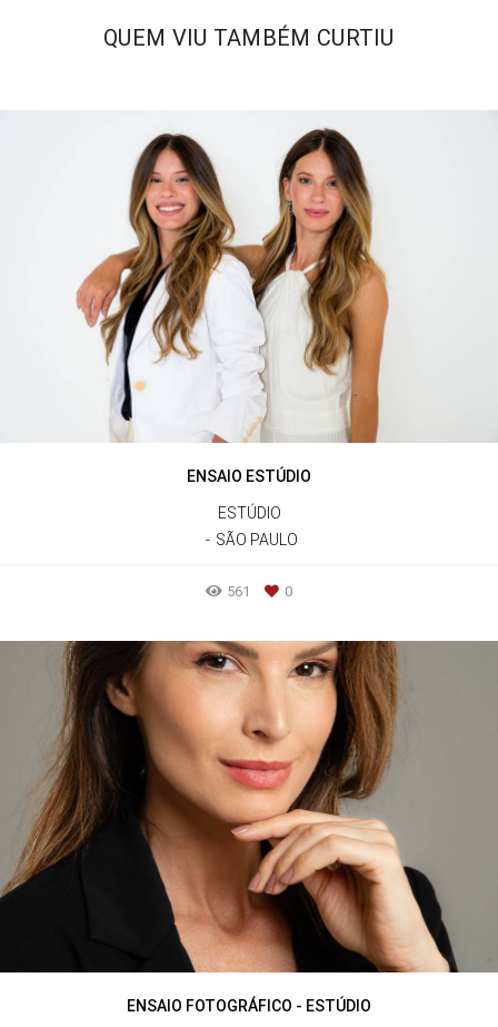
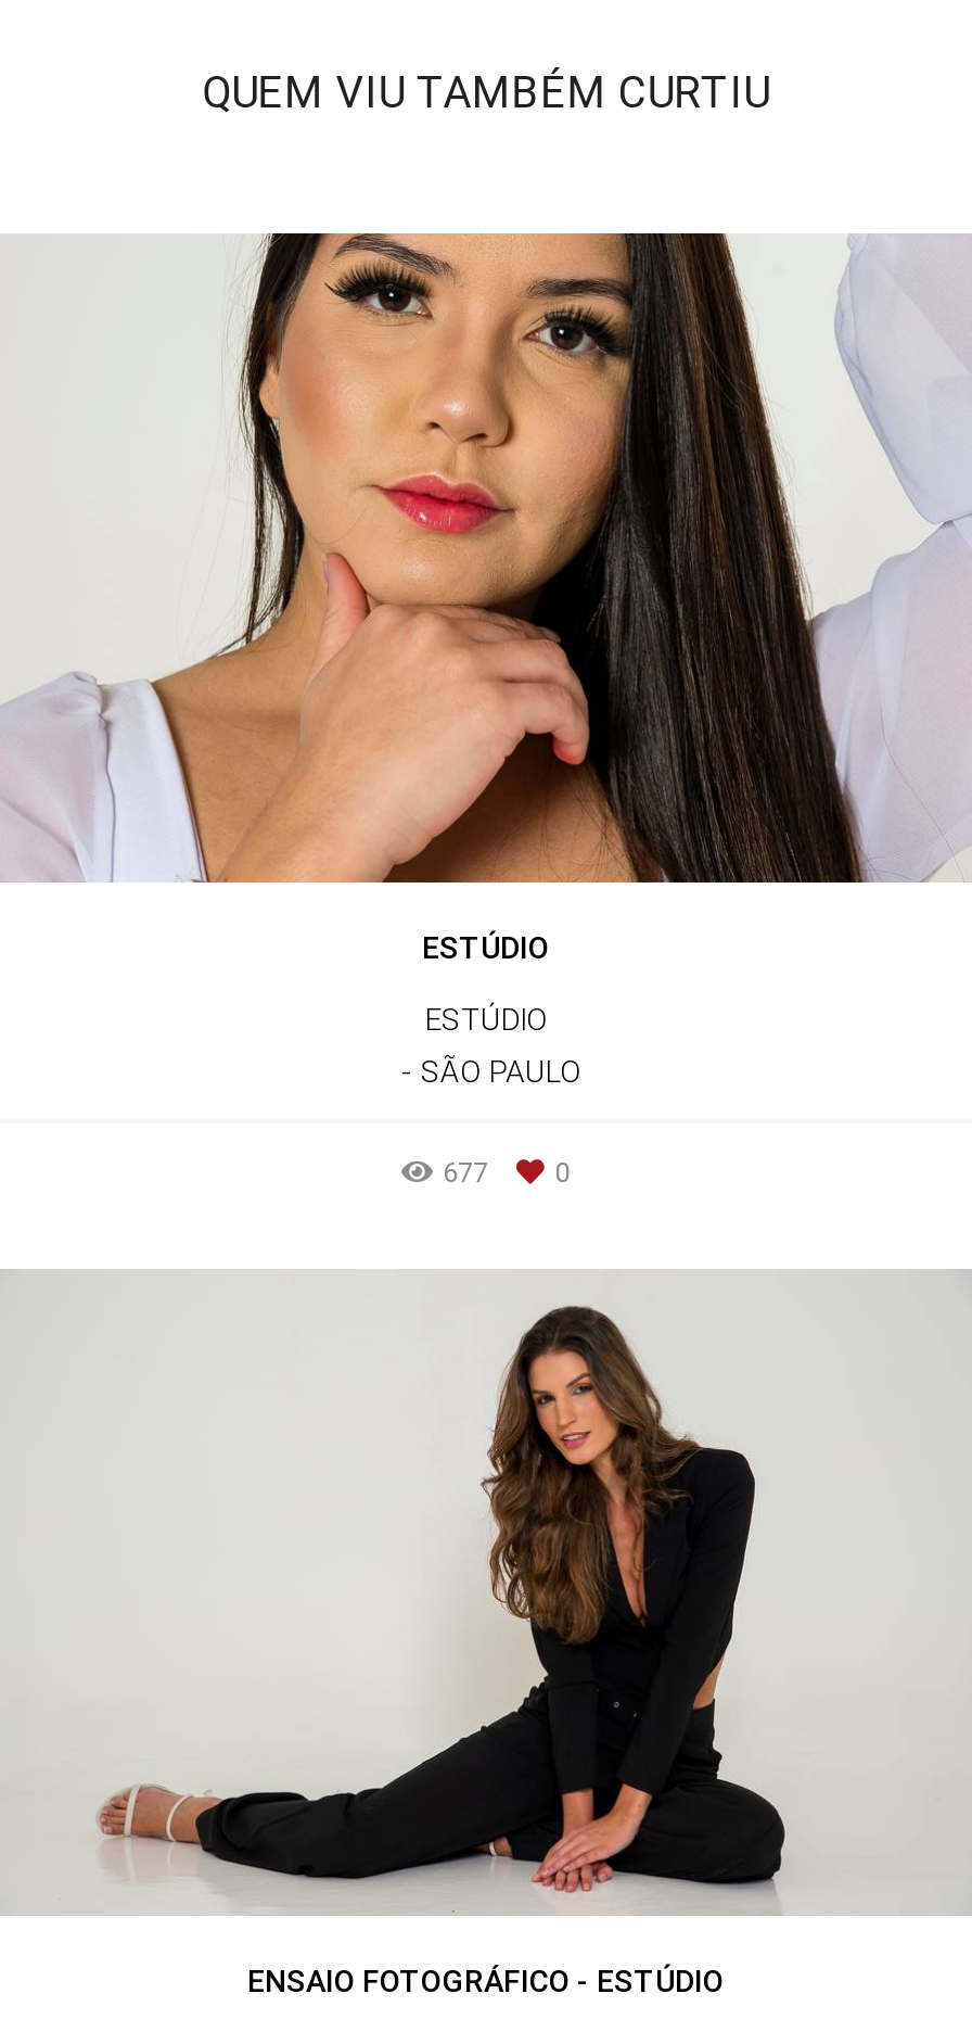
- [image]
- ENSAIO ESTÚDIO
+ [image]
+ ESTÚDIO

- 561
+ 677

- [image]
+ [image]
